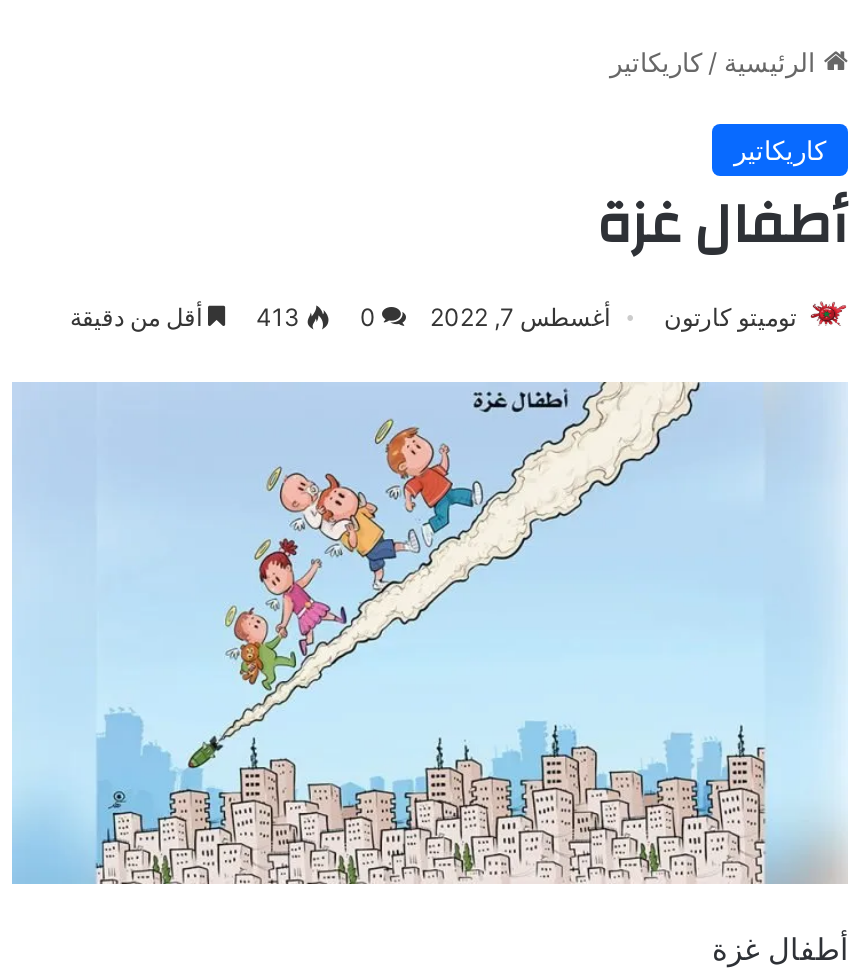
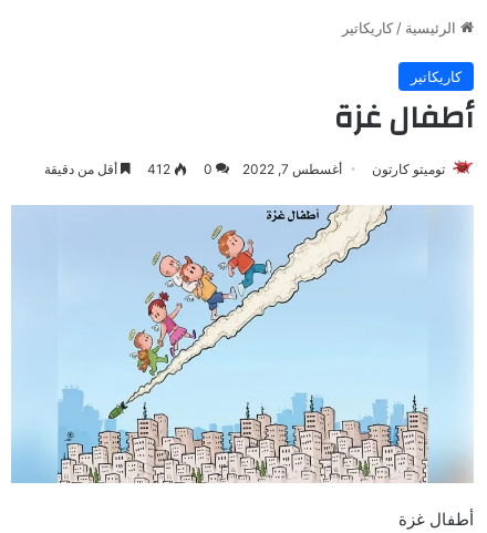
- 413
+ 412
